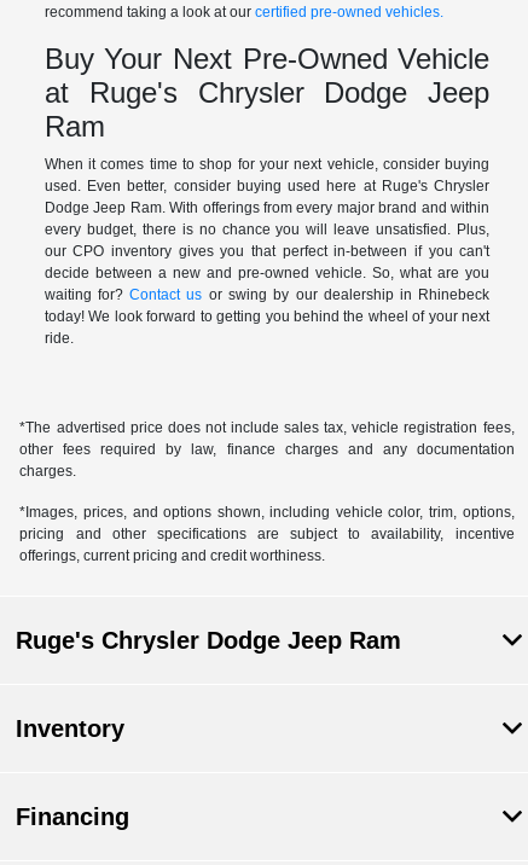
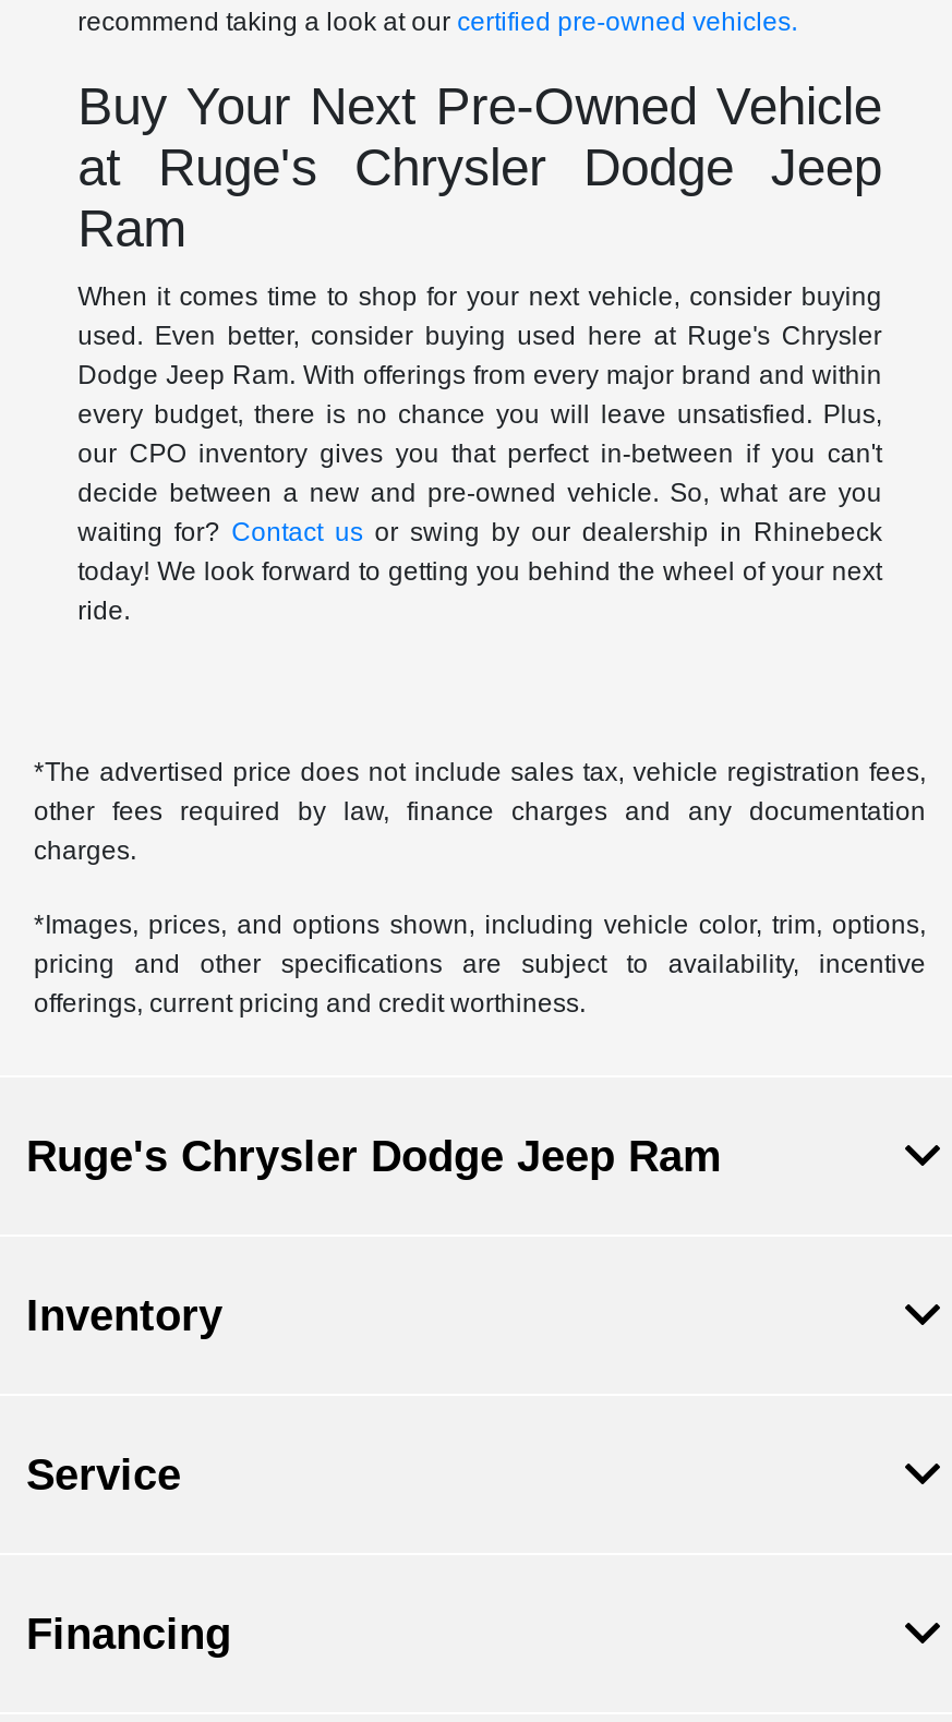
+ Service
